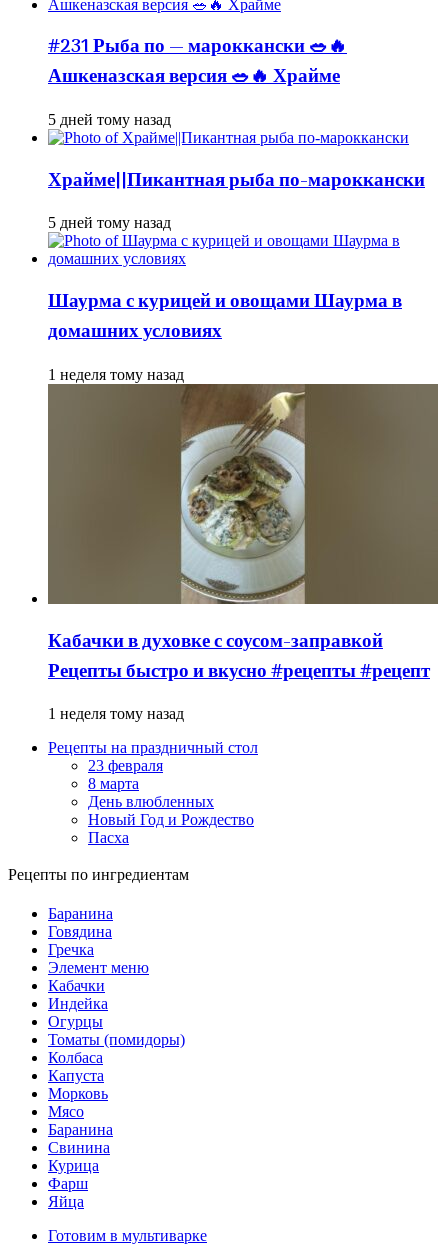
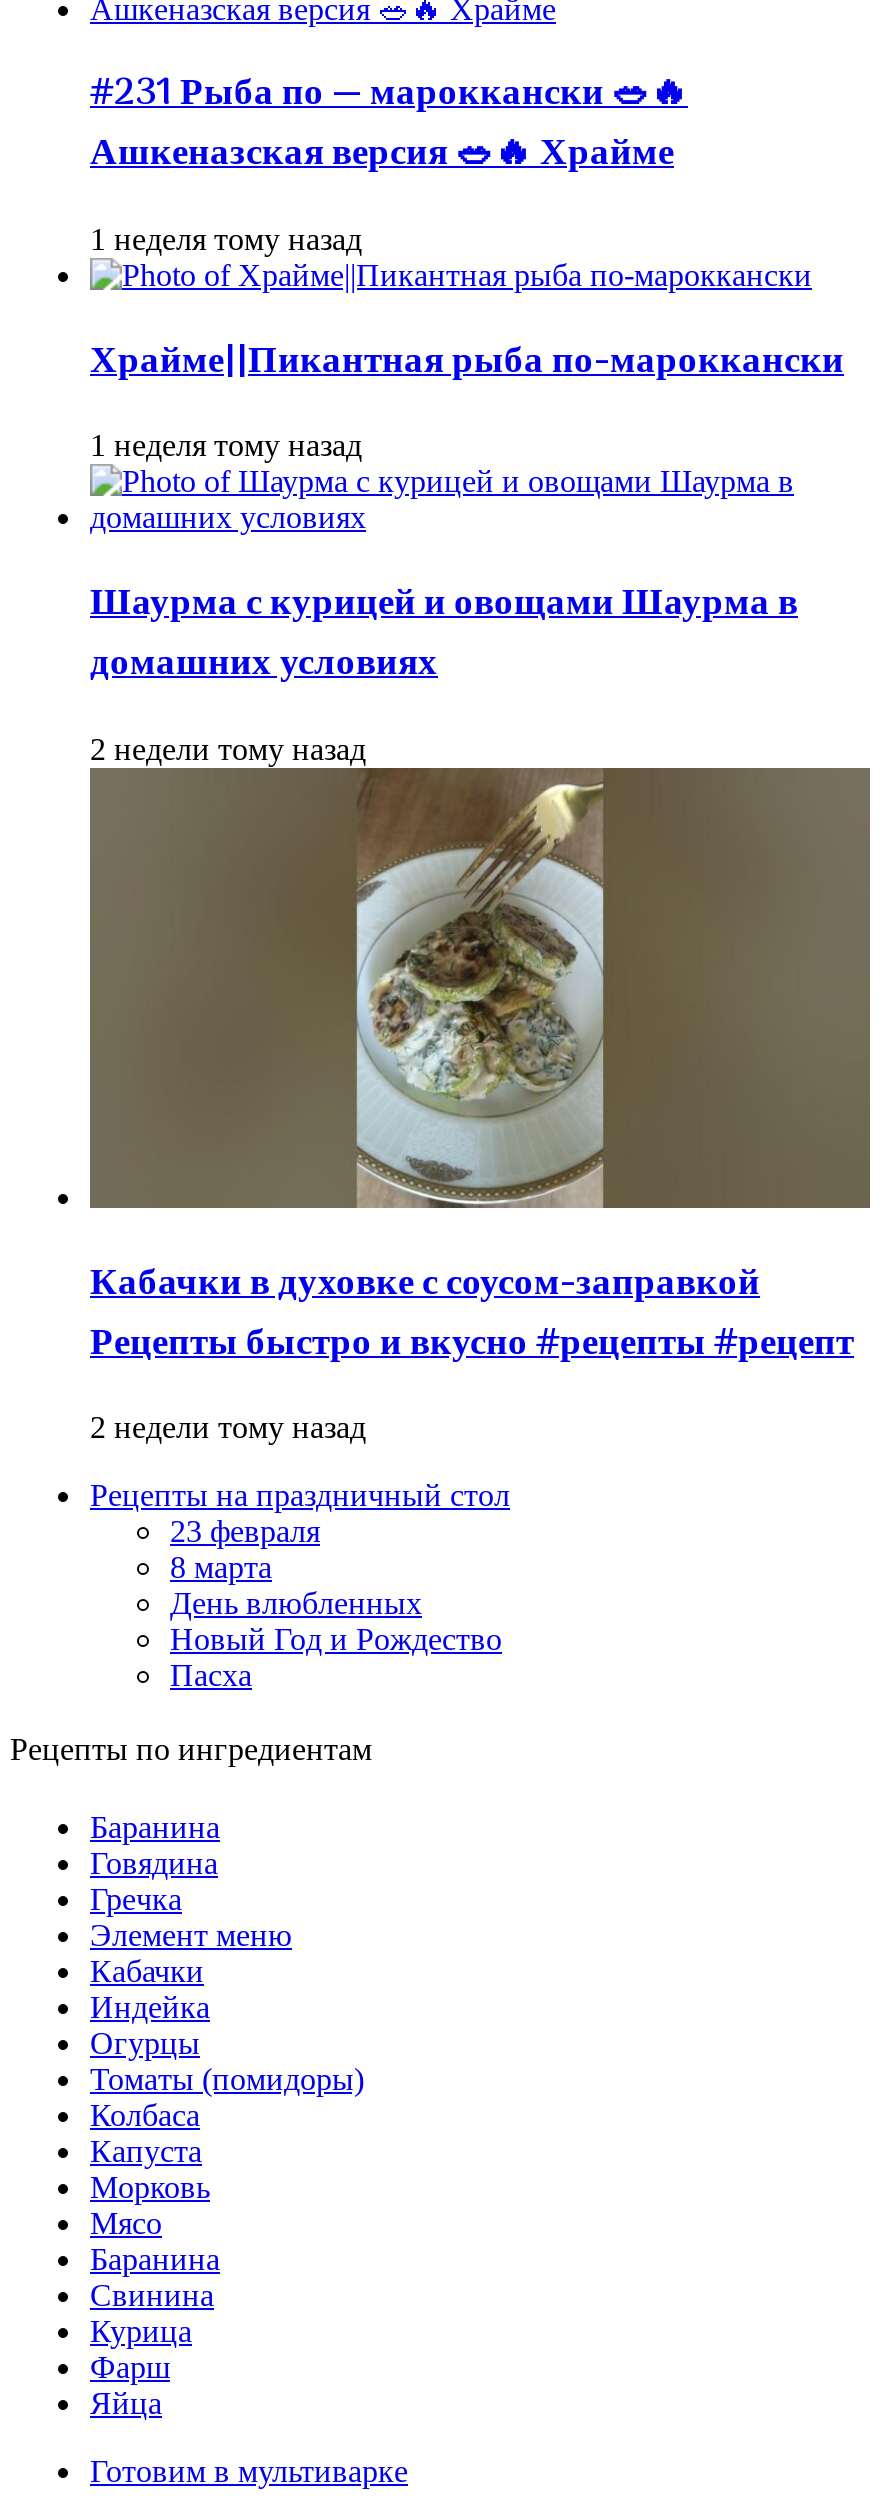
- 5 дней тому назад
+ 1 неделя тому назад

- 5 дней тому назад
+ 1 неделя тому назад

- 1 неделя тому назад
+ 2 недели тому назад

- 1 неделя тому назад
+ 2 недели тому назад
